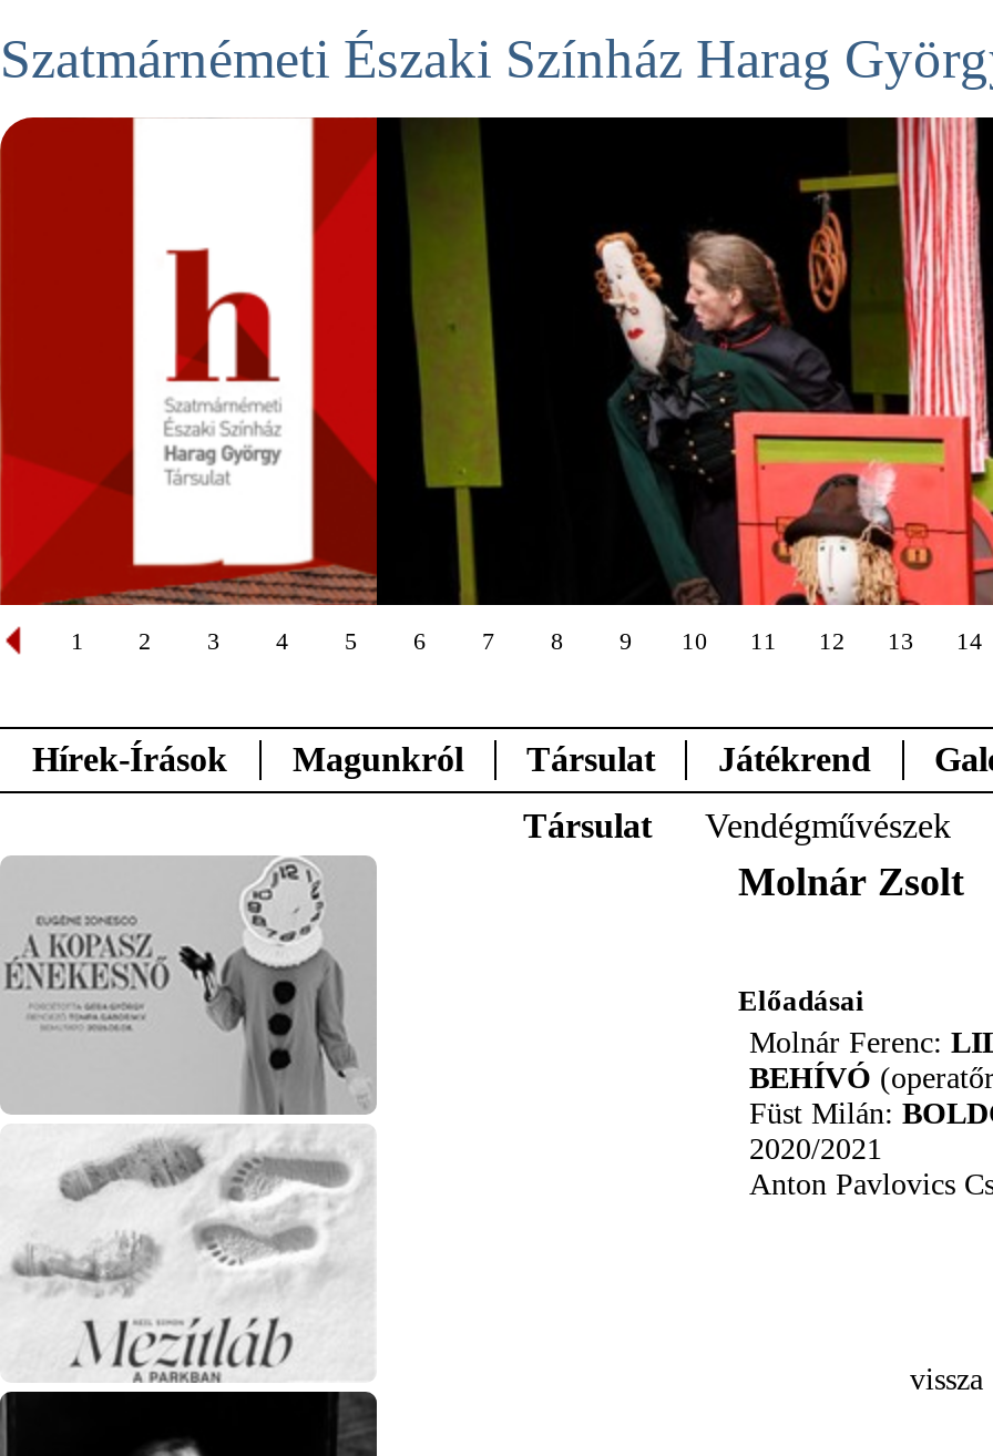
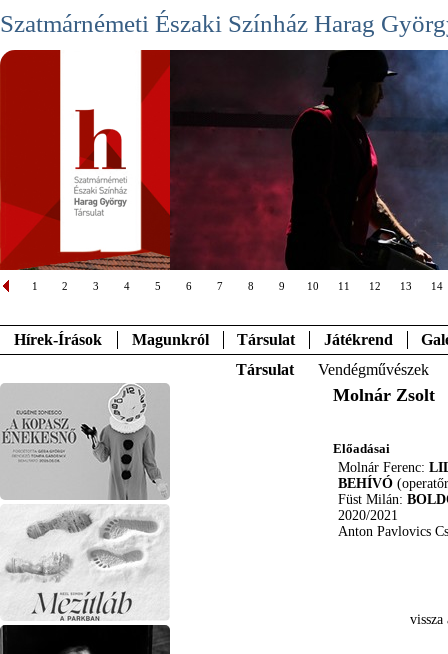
- [image]
+ [image]
